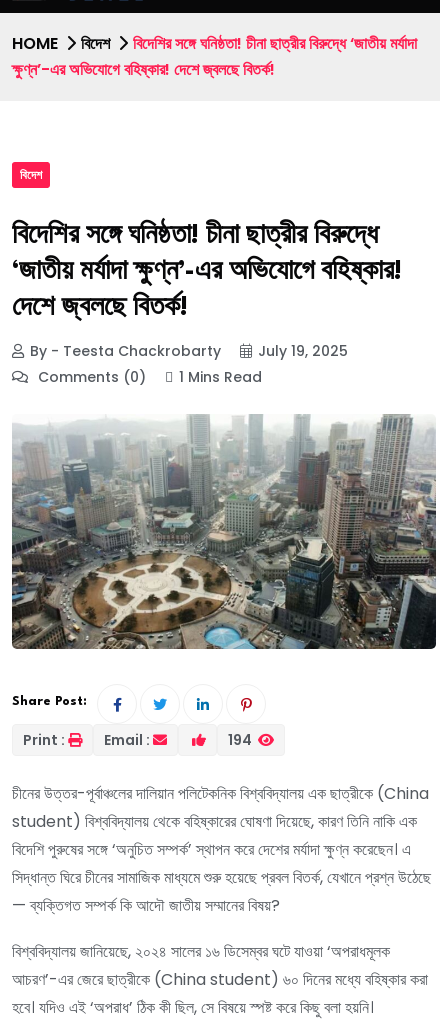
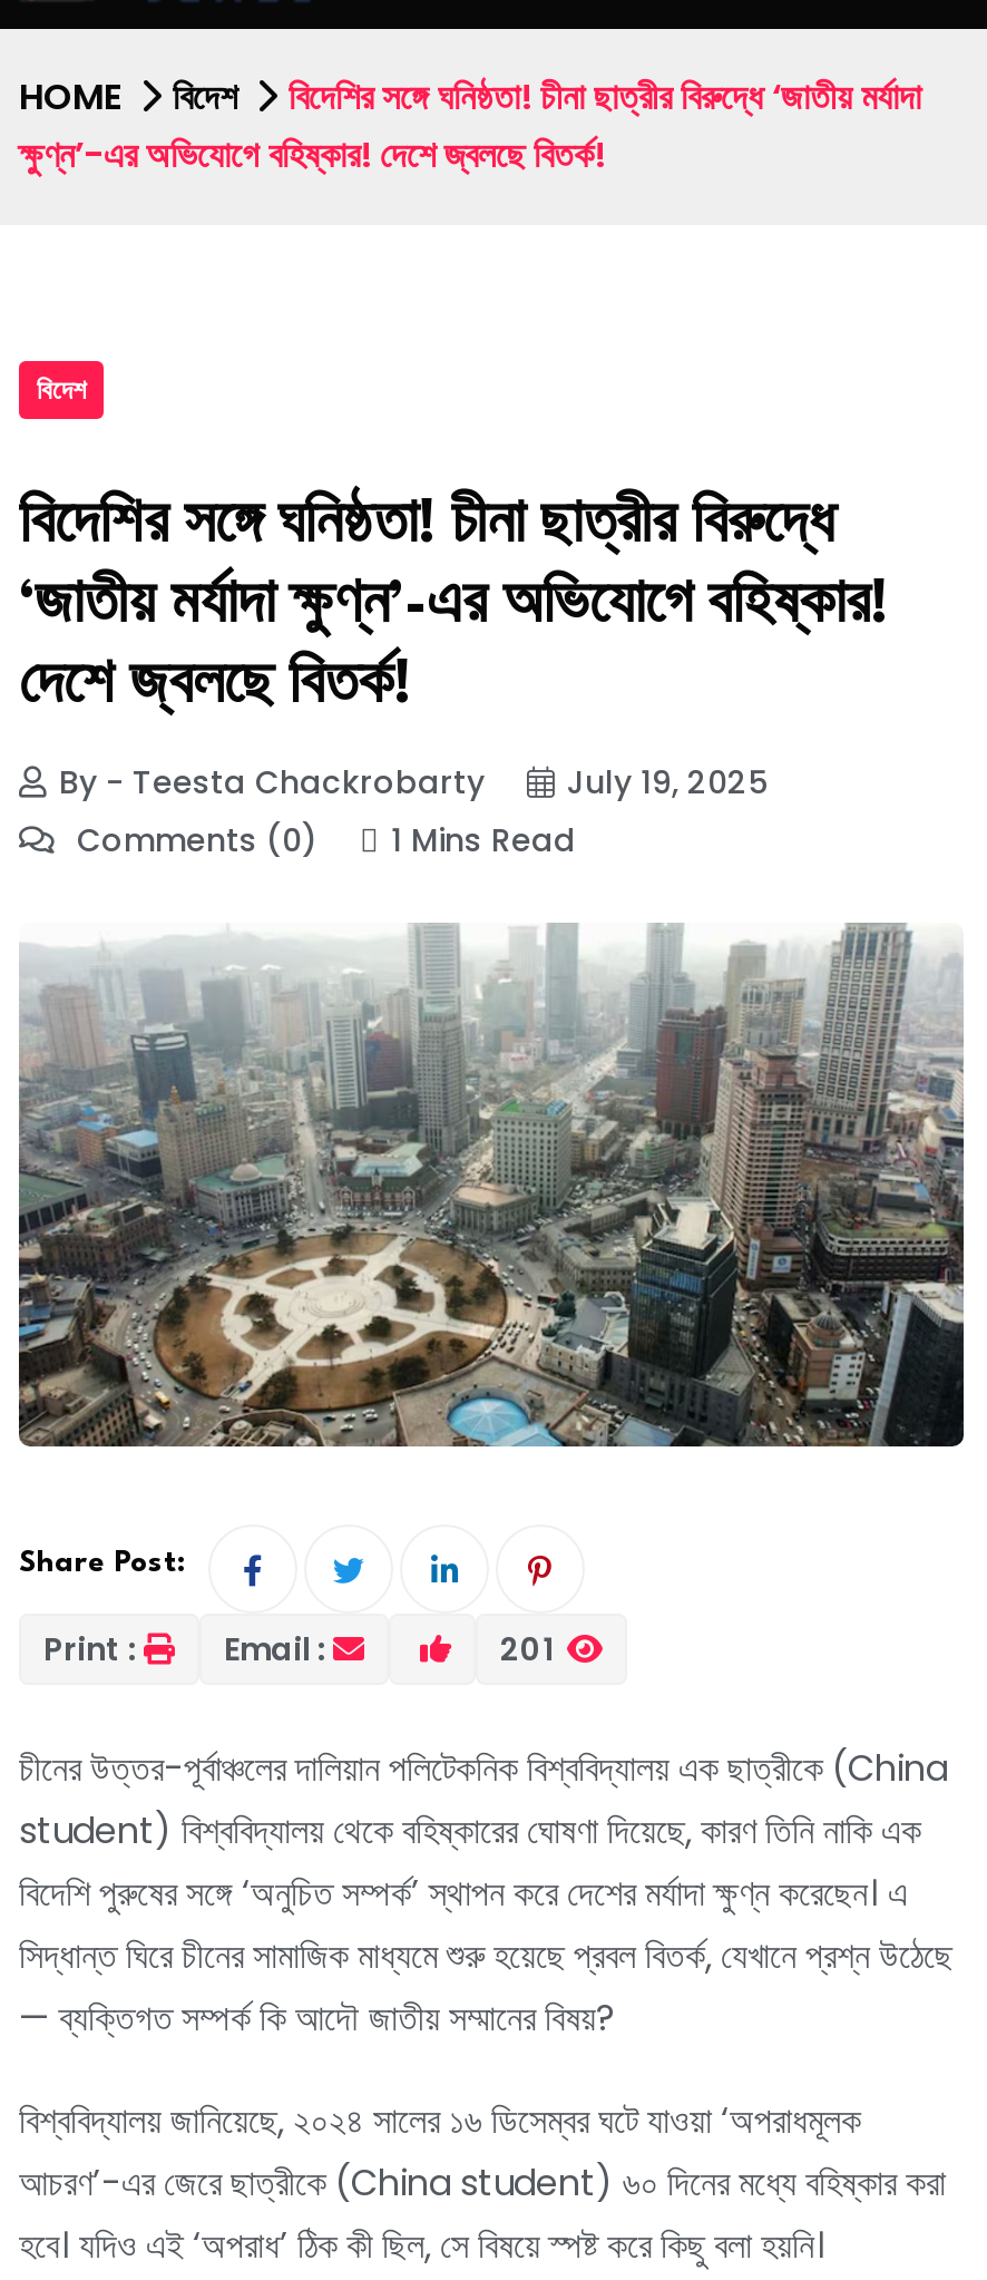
- 194
+ 201
